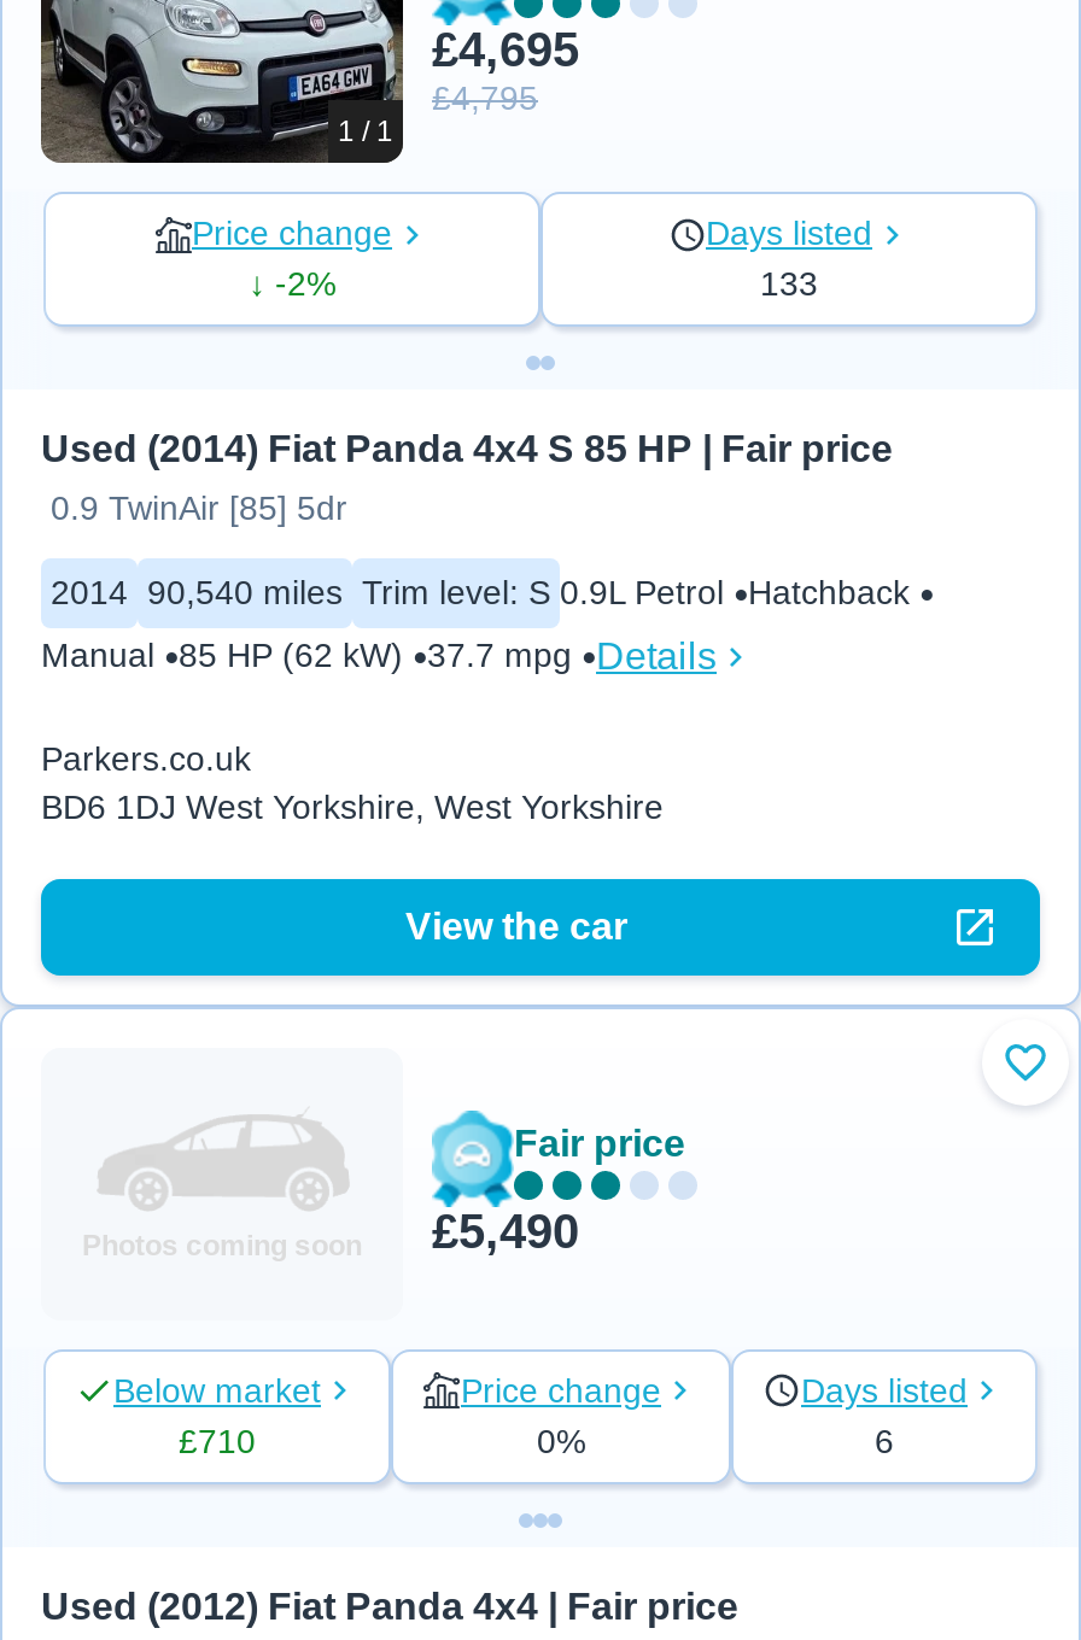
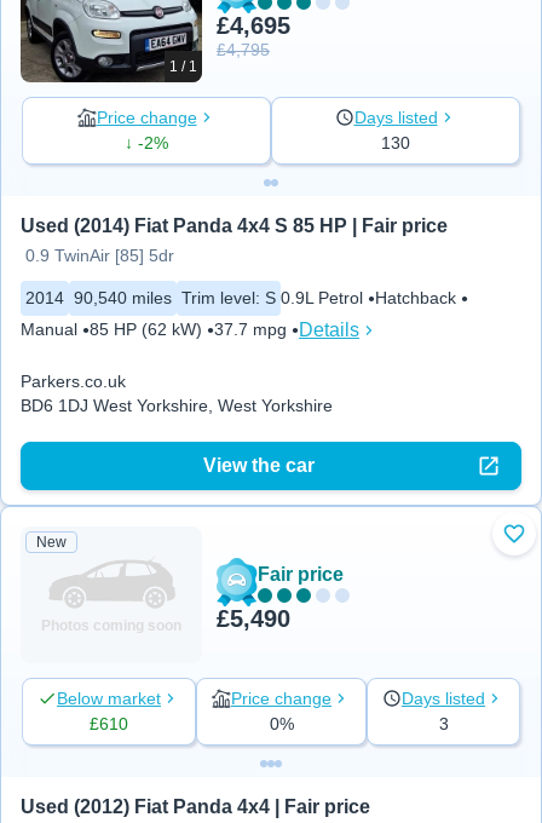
- 133
+ 130

+ New

- £710
+ £610

- 6
+ 3
